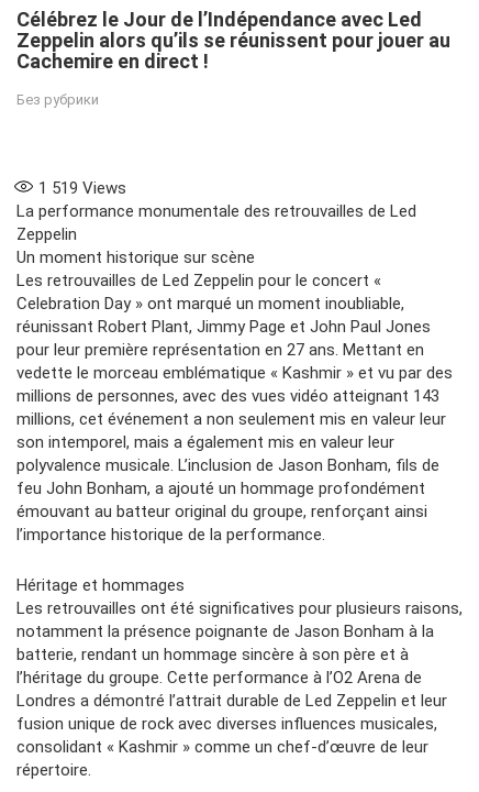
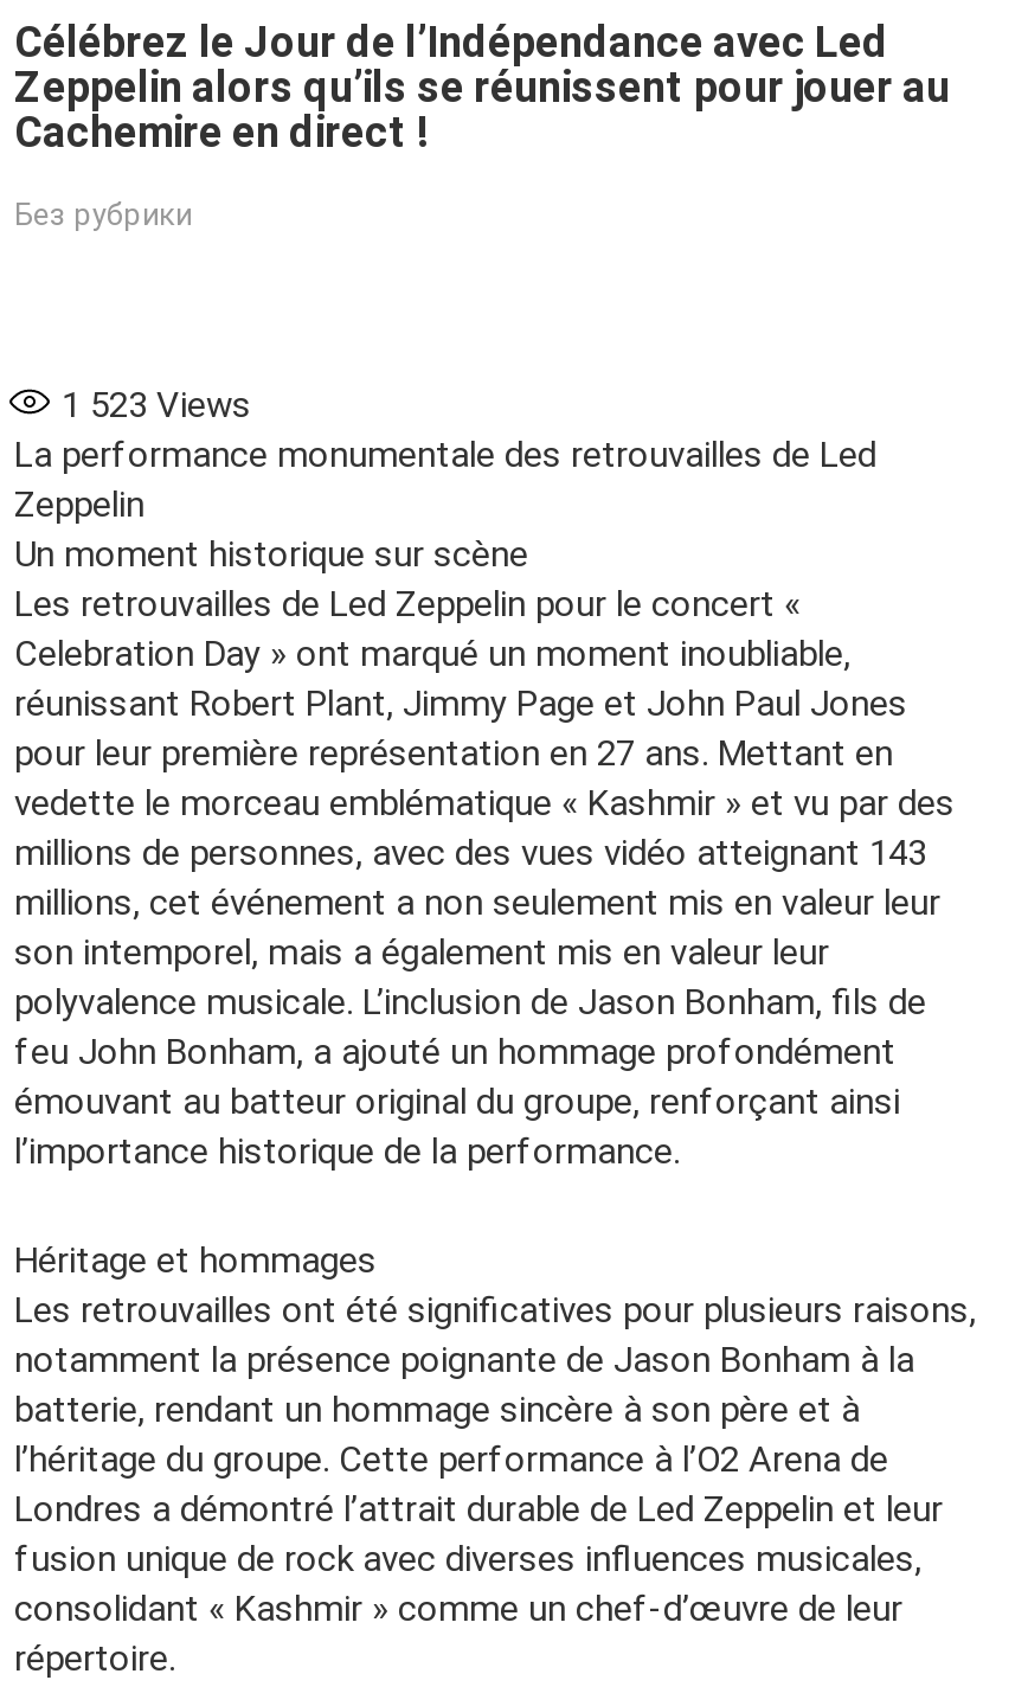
- 1 519 Views
+ 1 523 Views
